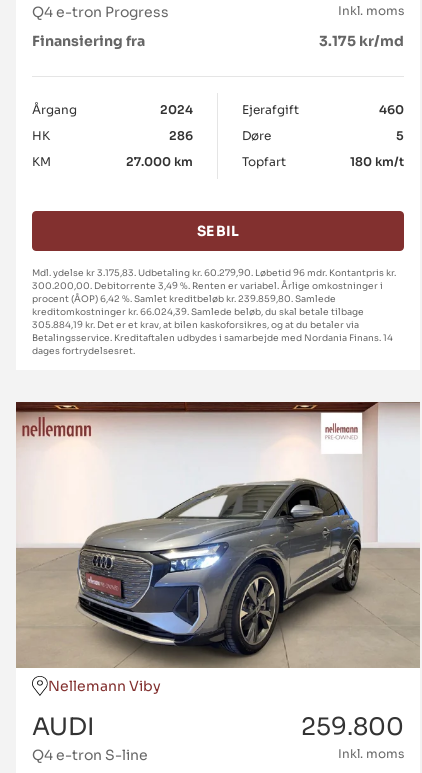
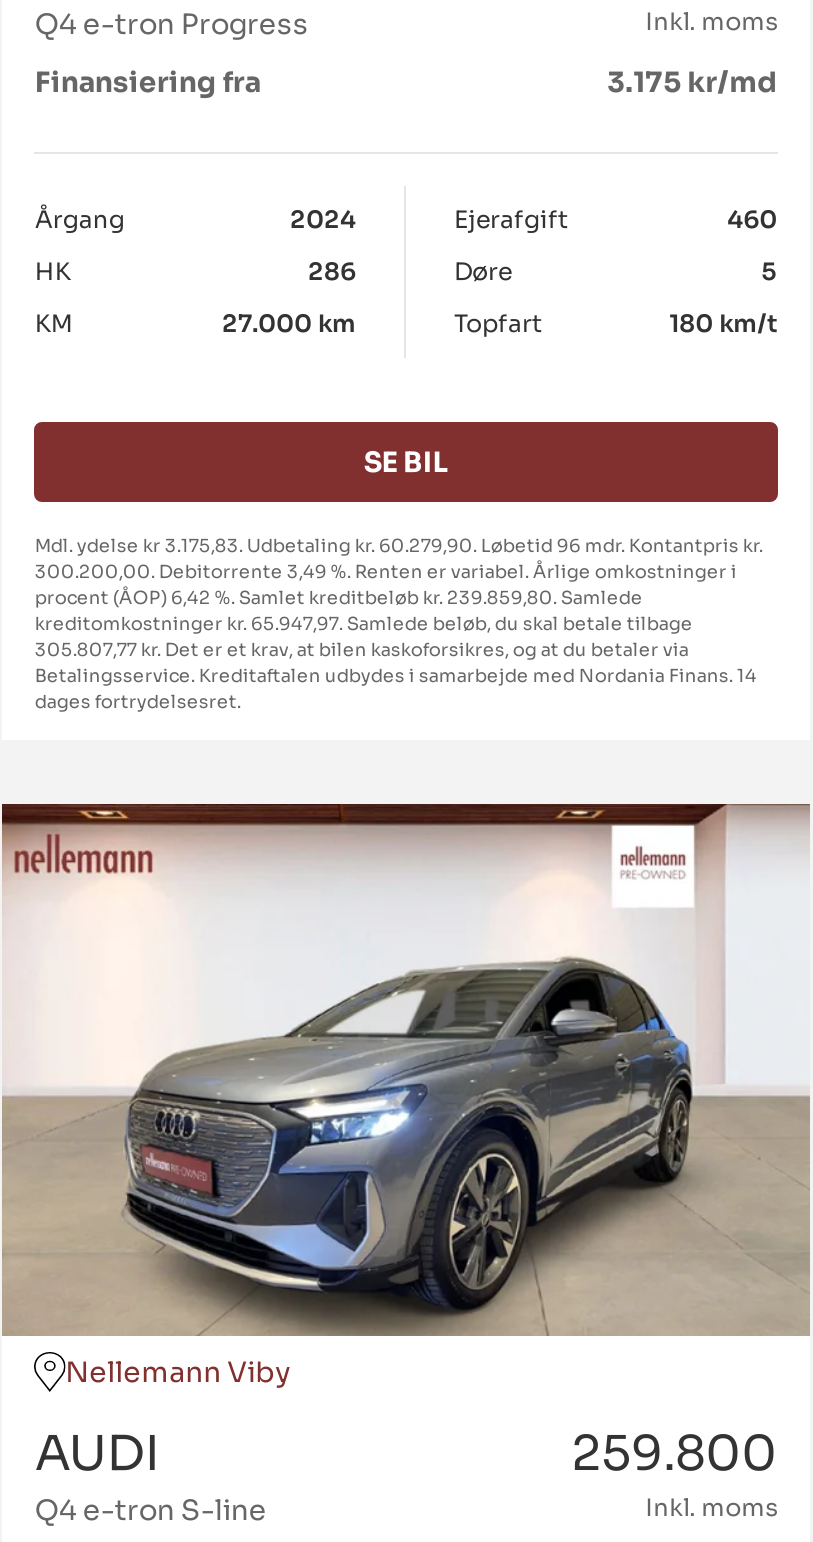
- kreditomkostninger kr. 66.024,39. Samlede beløb, du skal betale tilbage
+ kreditomkostninger kr. 65.947,97. Samlede beløb, du skal betale tilbage

- 305.884,19 kr. Det er et krav, at bilen kaskoforsikres, og at du betaler via
+ 305.807,77 kr. Det er et krav, at bilen kaskoforsikres, og at du betaler via
